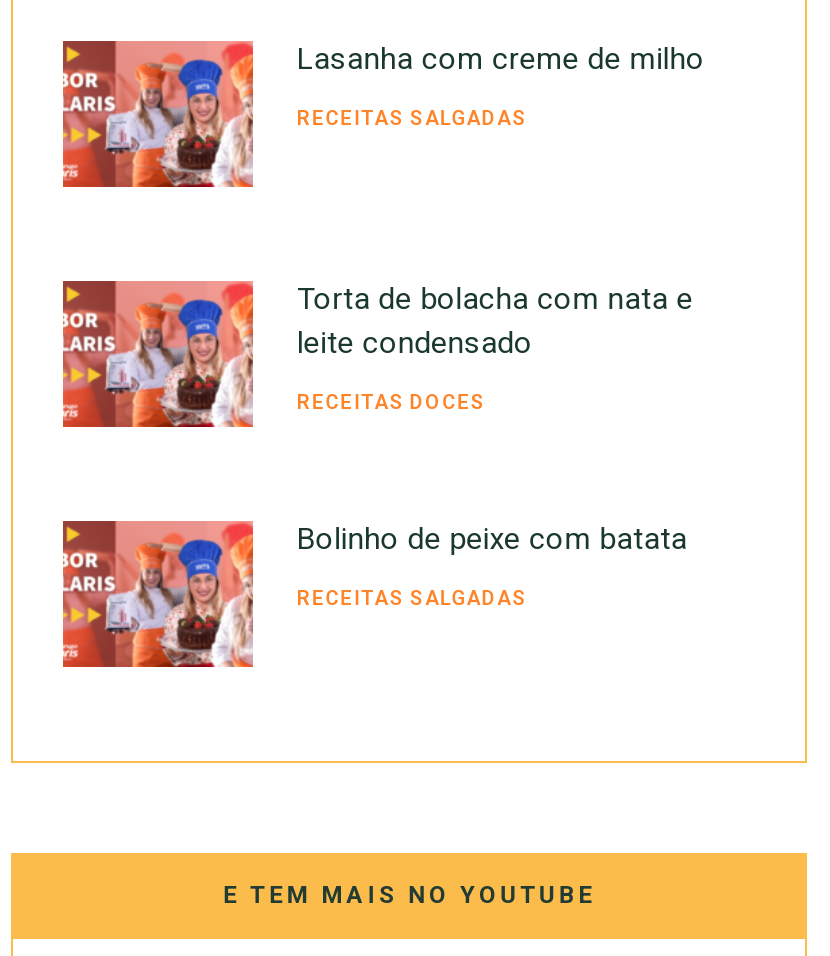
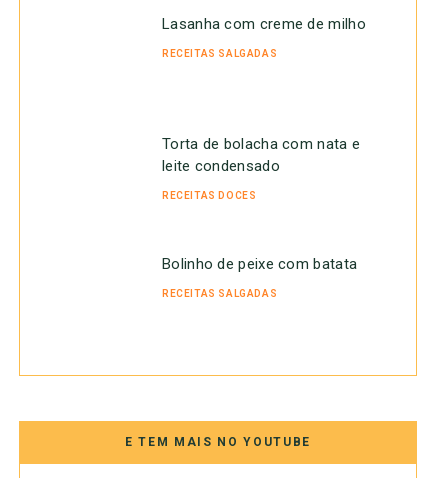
- [image]

- [image]

- [image]
